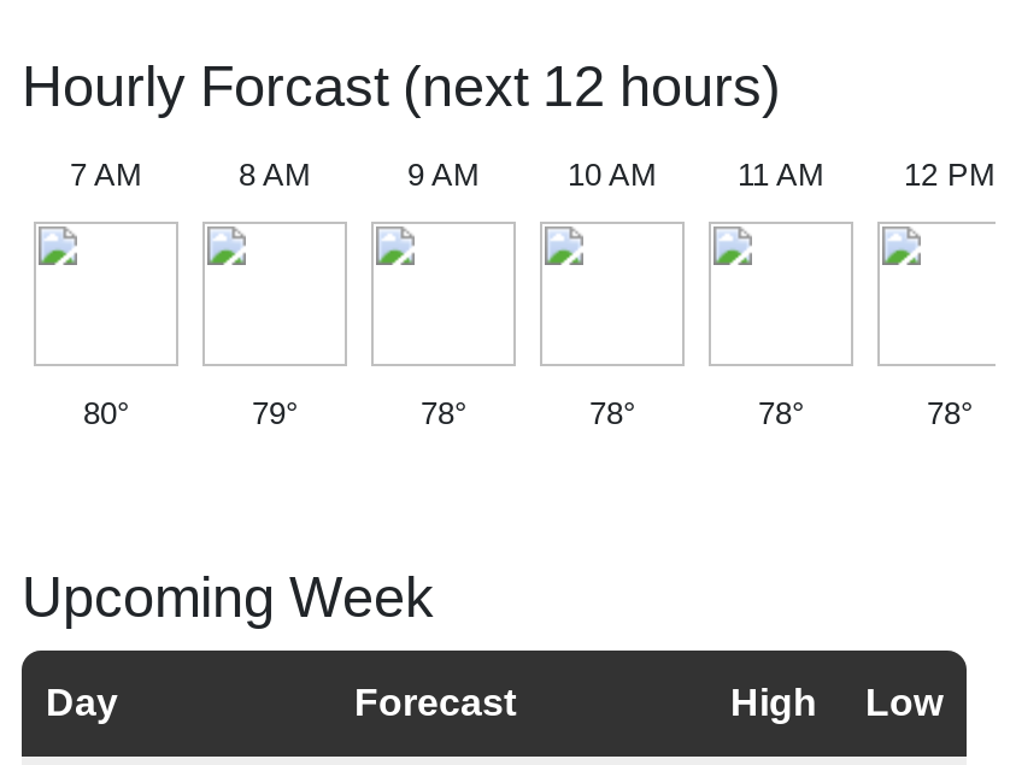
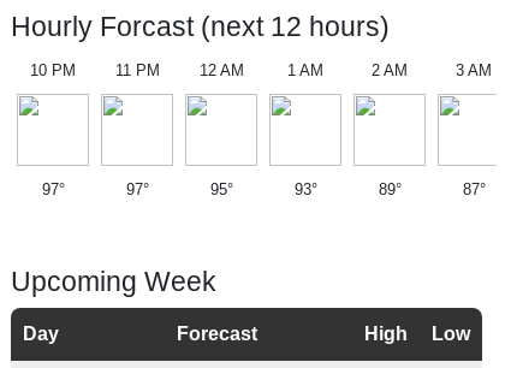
- 7 AM
- 8 AM
- 9 AM
- 10 AM
- 11 AM
- 12 PM
+ 10 PM
+ 11 PM
+ 12 AM
+ 1 AM
+ 2 AM
+ 3 AM

- 80°
- 79°
- 78°
- 78°
- 78°
- 78°
+ 97°
+ 97°
+ 95°
+ 93°
+ 89°
+ 87°
